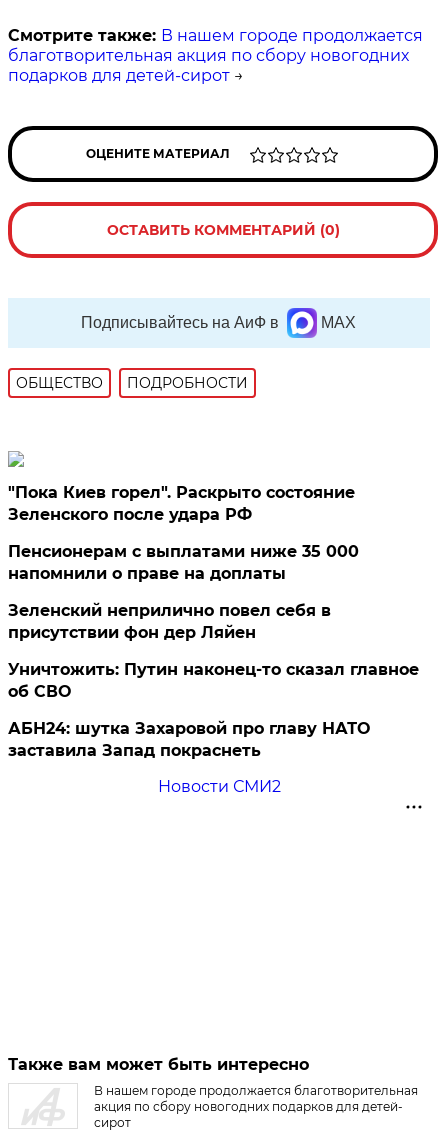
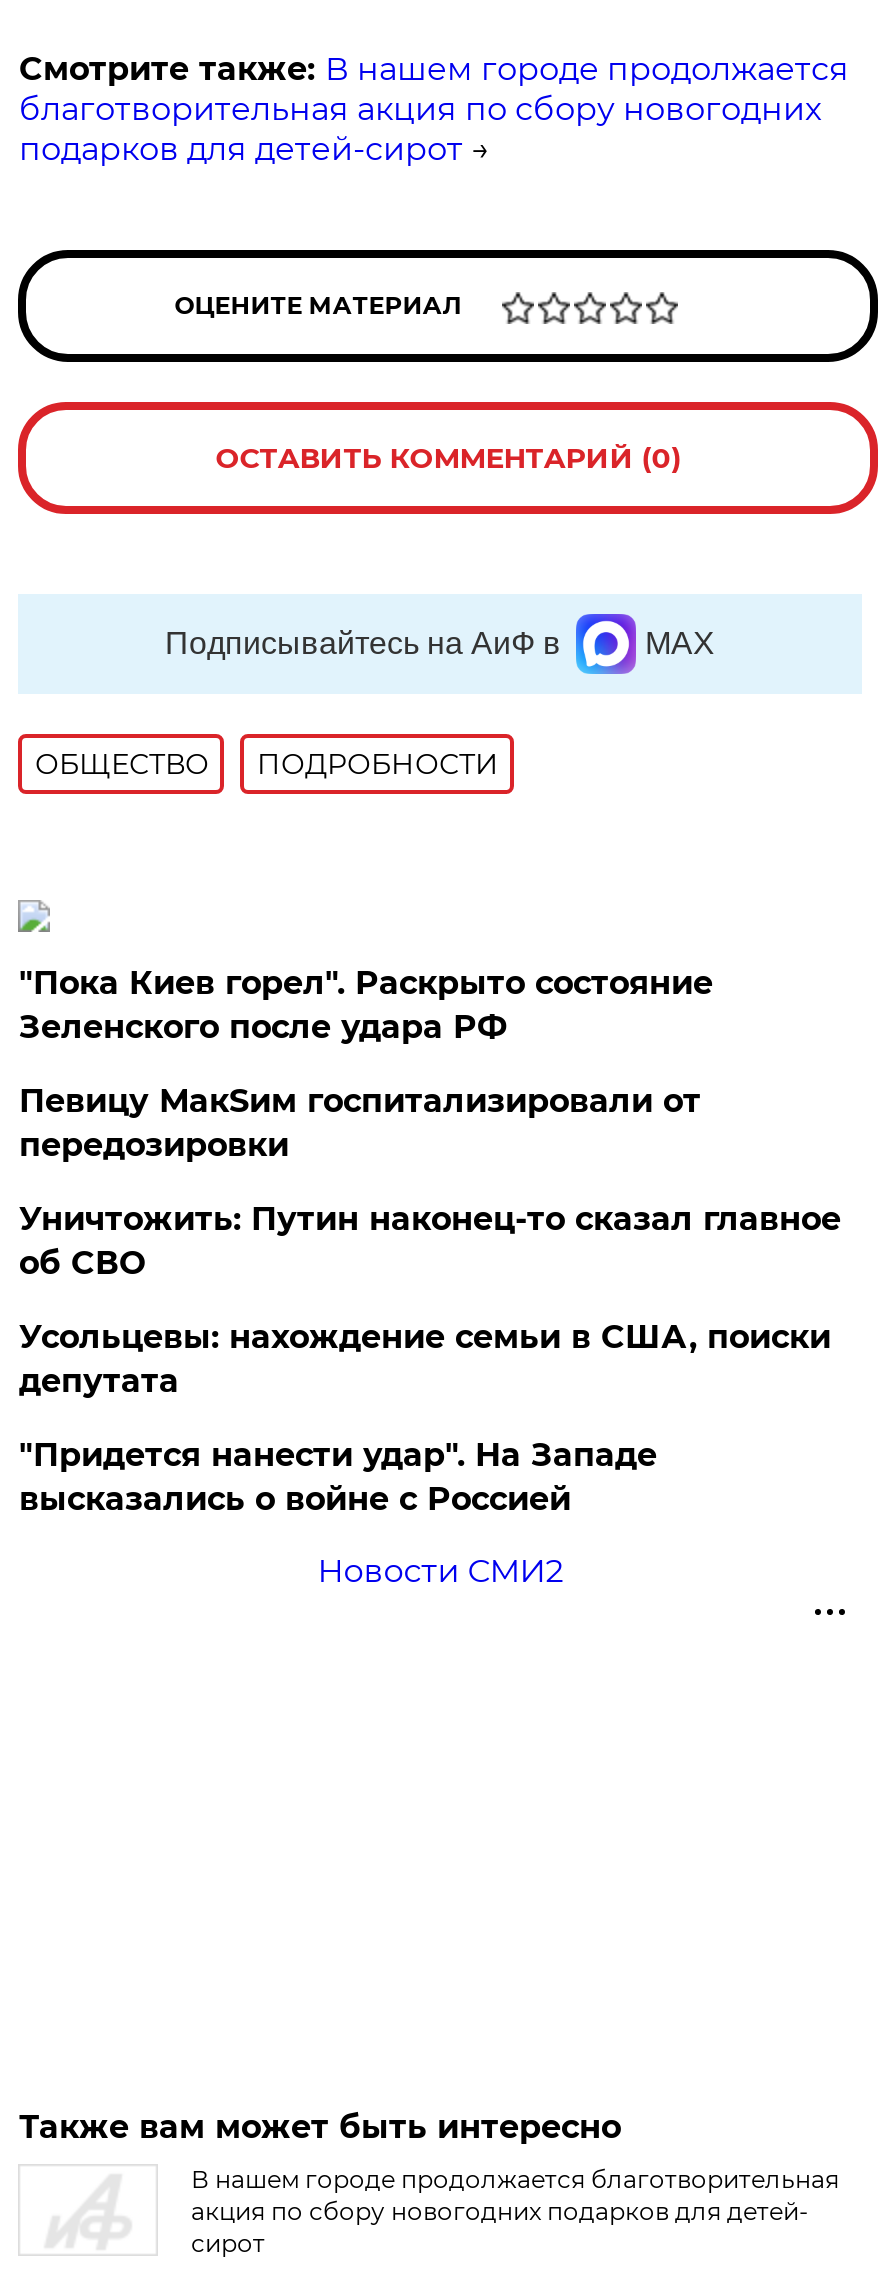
- Пенсионерам с выплатами ниже 35 000
- напомнили о праве на доплаты
- Зеленский неприлично повел cебя в
- присутствии фон дер Ляйен
+ Певицу МакSим госпитализировали от
+ передозировки

moved up: Уничтожить: Путин наконец-то сказал главное | об СВО

- АБН24: шутка Захаровой про главу НАТО
- заставила Запад покраснеть
+ Усольцевы: нахождение семьи в США, поиски
+ депутата
+ "Придется нанести удар". На Западе
+ высказались о войне с Россией
